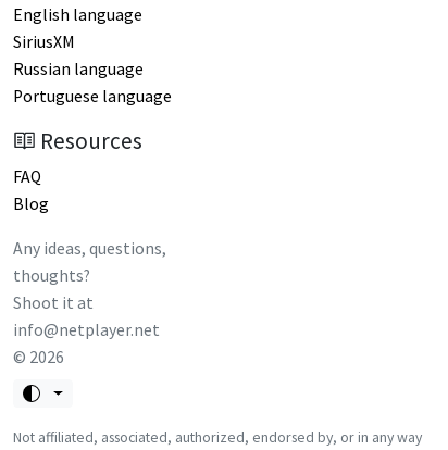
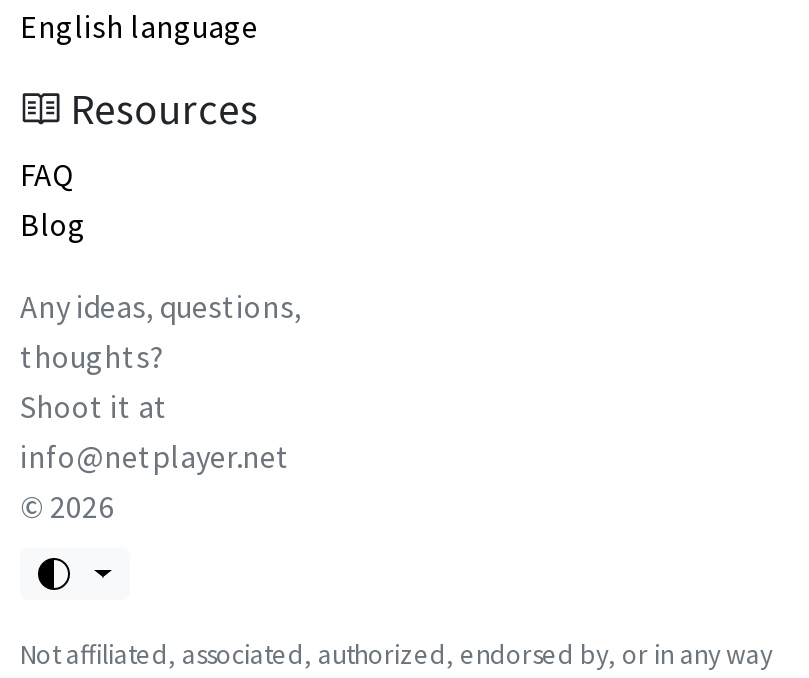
- SiriusXM
- Russian language
- Portuguese language
